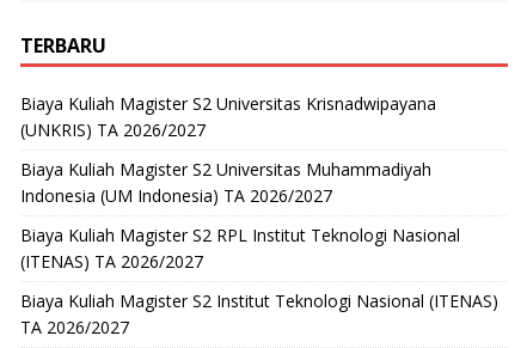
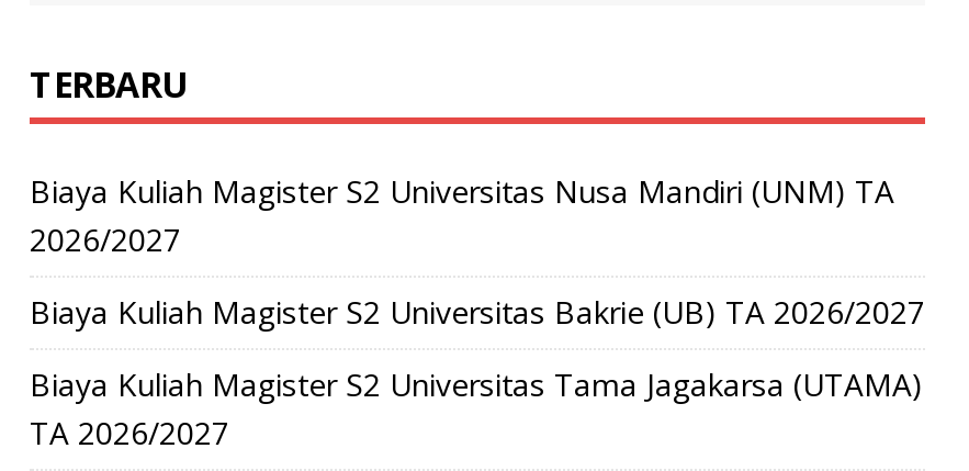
- Biaya Kuliah Magister S2 Universitas Krisnadwipayana
- (UNKRIS) TA 2026/2027
- Biaya Kuliah Magister S2 Universitas Muhammadiyah
- Indonesia (UM Indonesia) TA 2026/2027
- Biaya Kuliah Magister S2 RPL Institut Teknologi Nasional
- (ITENAS) TA 2026/2027
- Biaya Kuliah Magister S2 Institut Teknologi Nasional (ITENAS)
+ Biaya Kuliah Magister S2 Universitas Nusa Mandiri (UNM) TA
+ 2026/2027
+ Biaya Kuliah Magister S2 Universitas Bakrie (UB) TA 2026/2027
+ Biaya Kuliah Magister S2 Universitas Tama Jagakarsa (UTAMA)
